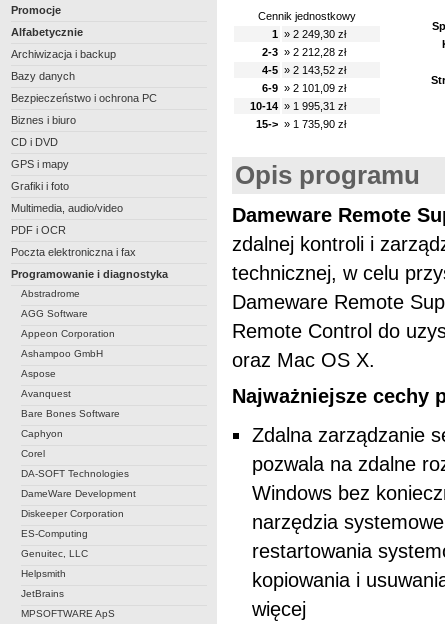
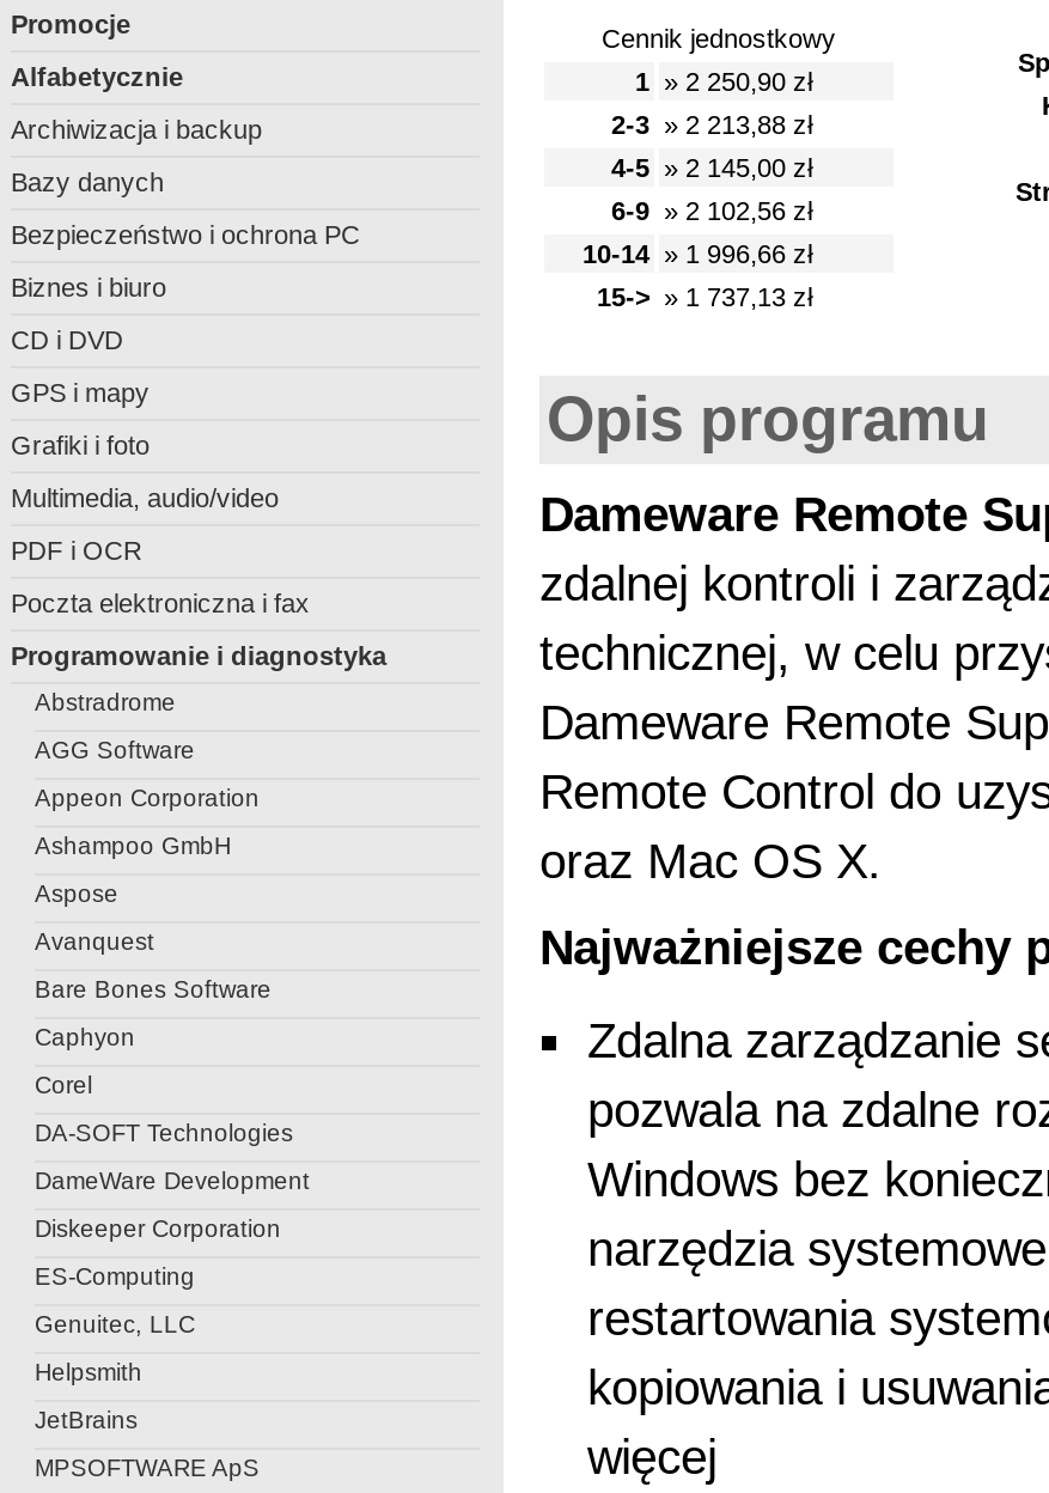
- 1 » 2 249,30 zł
+ 1 » 2 250,90 zł

- 2-3 » 2 212,28 zł
+ 2-3 » 2 213,88 zł

- 4-5 » 2 143,52 zł
+ 4-5 » 2 145,00 zł

- 6-9 » 2 101,09 zł
+ 6-9 » 2 102,56 zł

- 10-14 » 1 995,31 zł
+ 10-14 » 1 996,66 zł

- 15-> » 1 735,90 zł
+ 15-> » 1 737,13 zł
